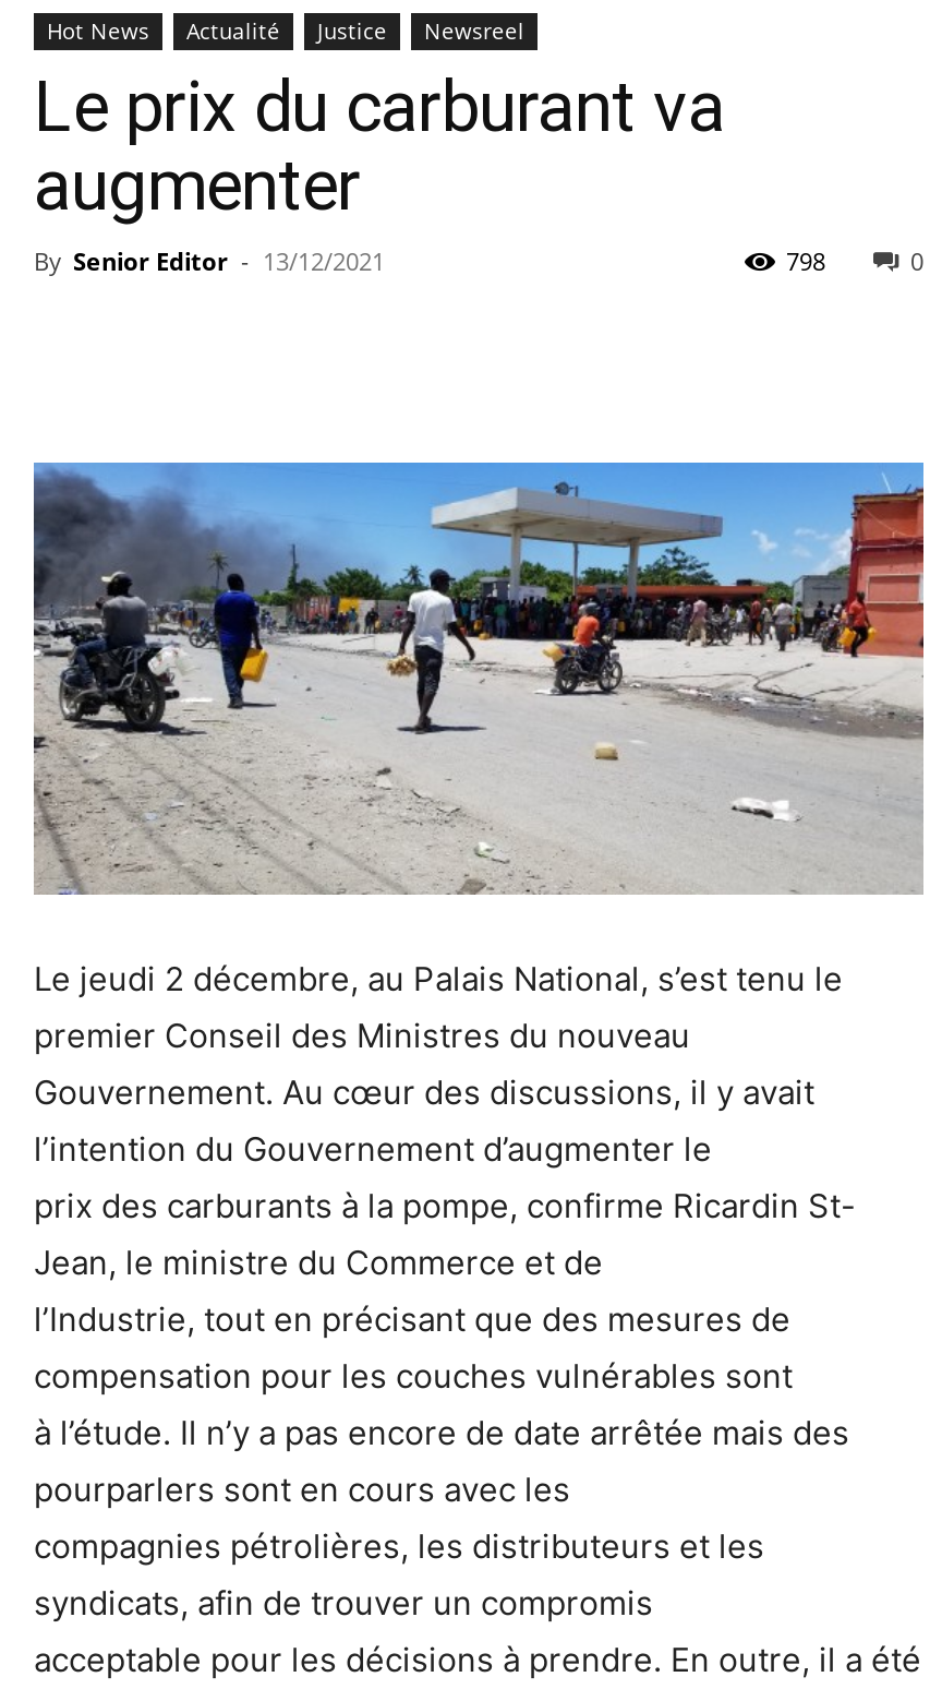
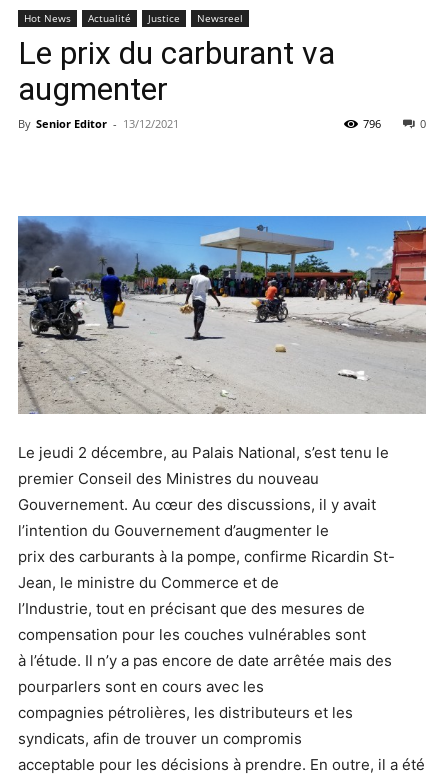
- 798
+ 796
